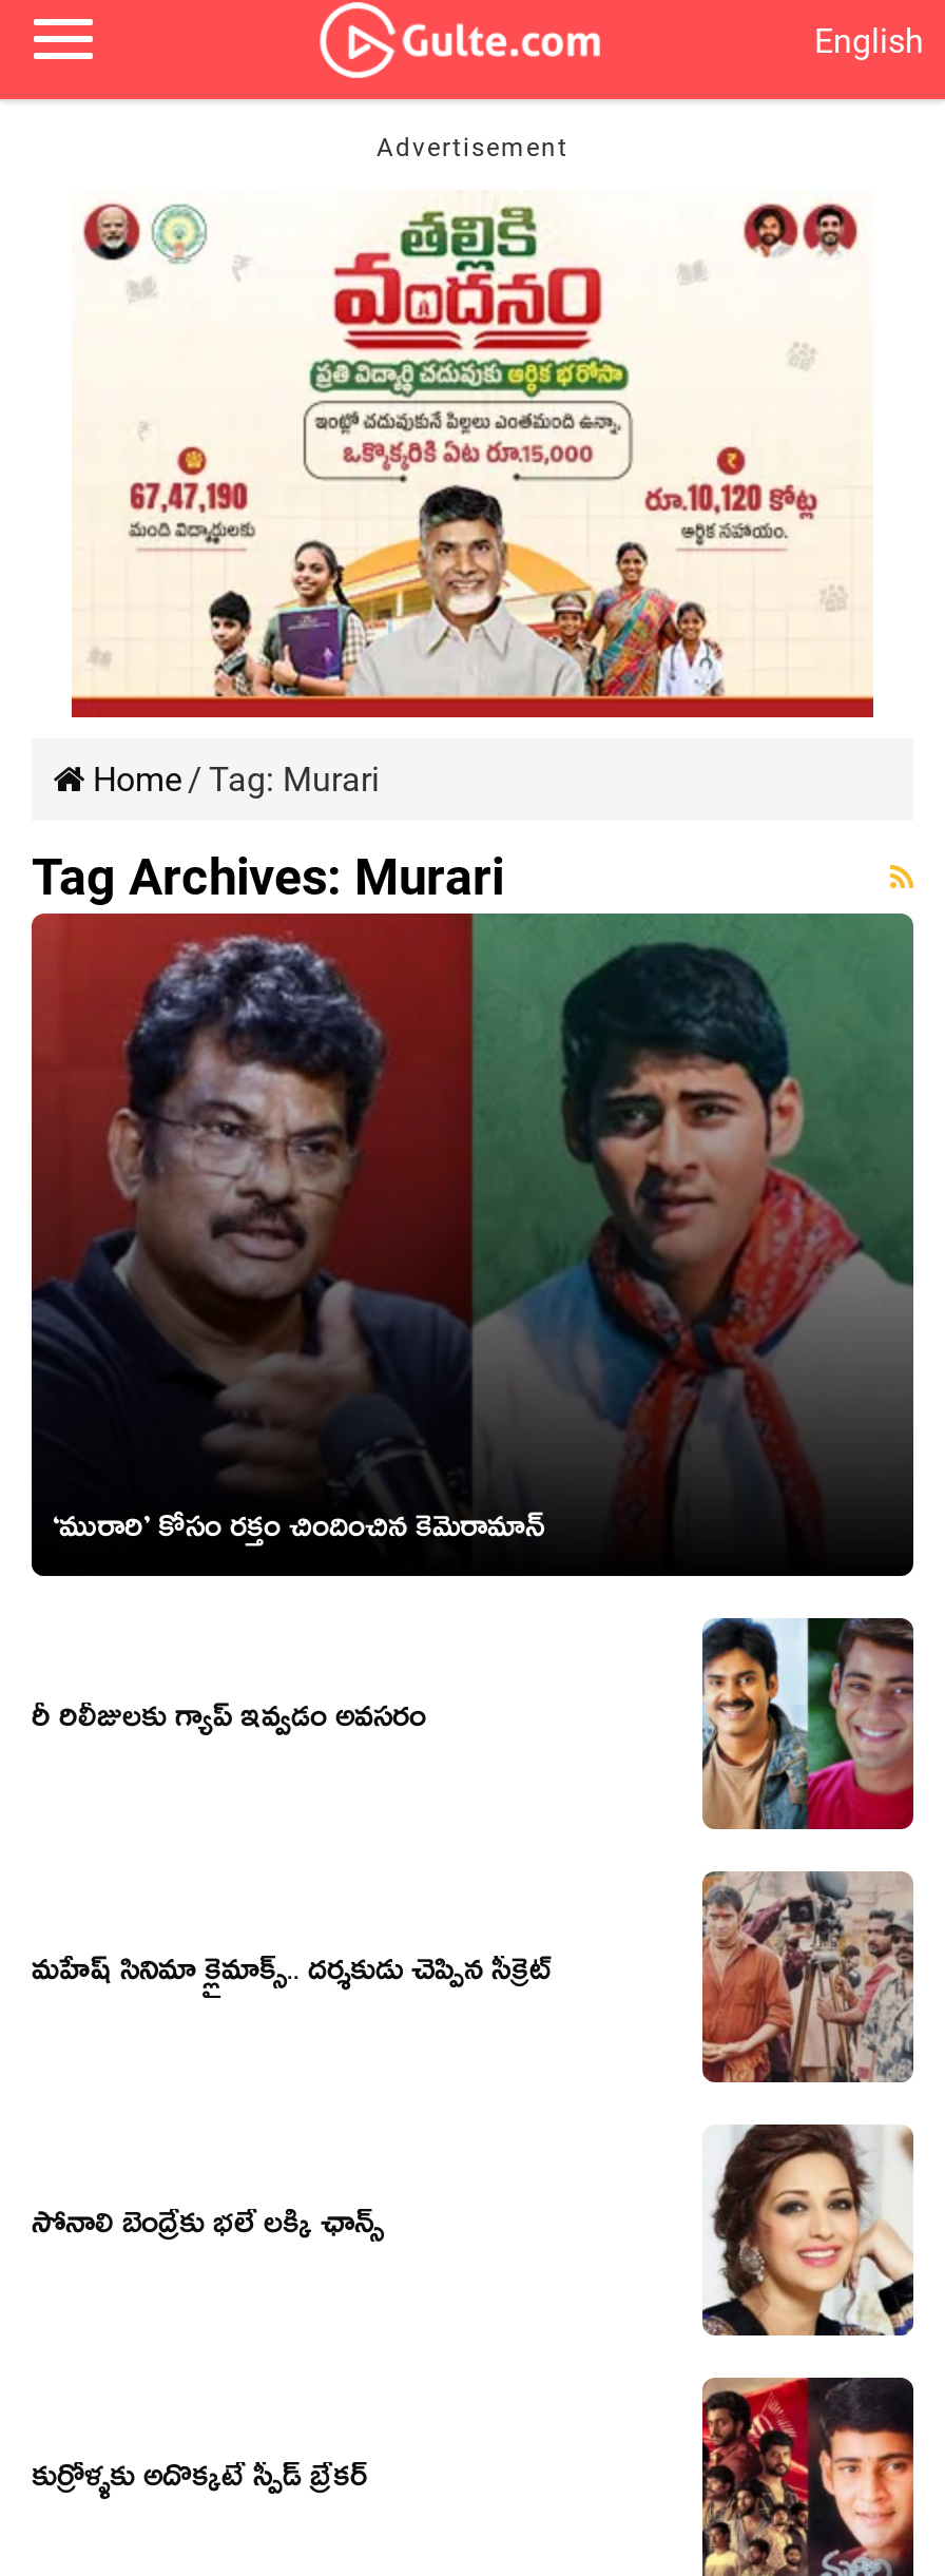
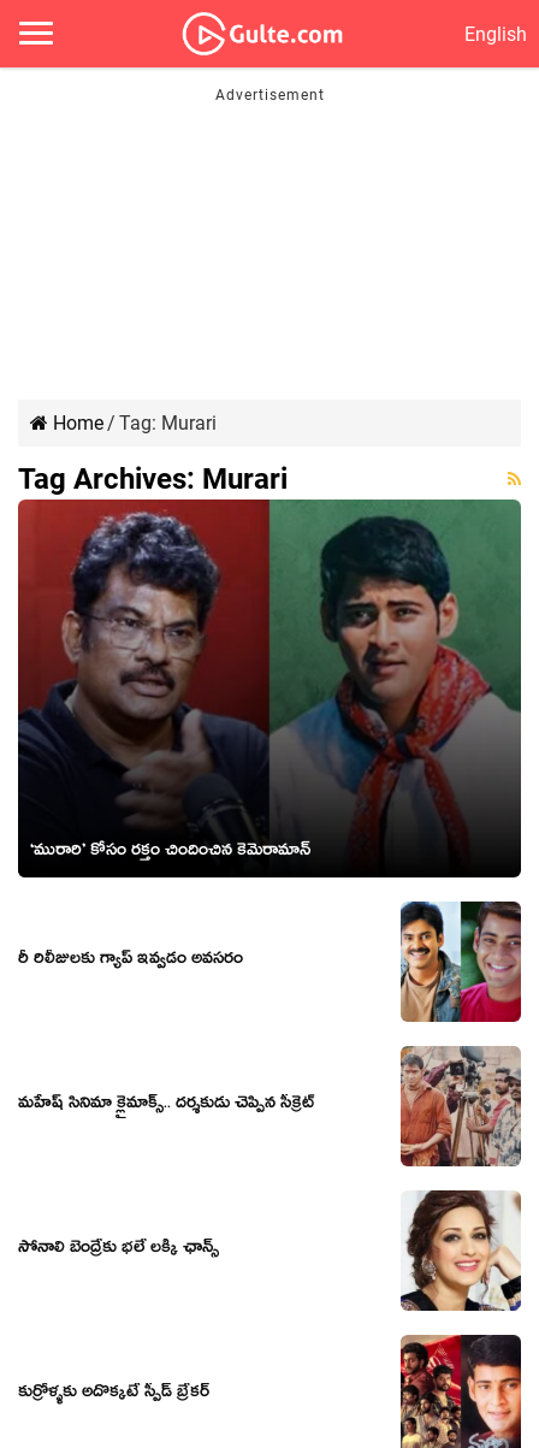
- [image]
